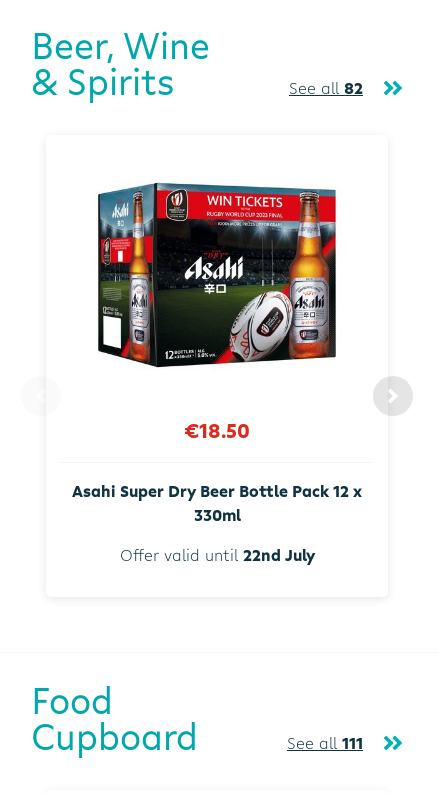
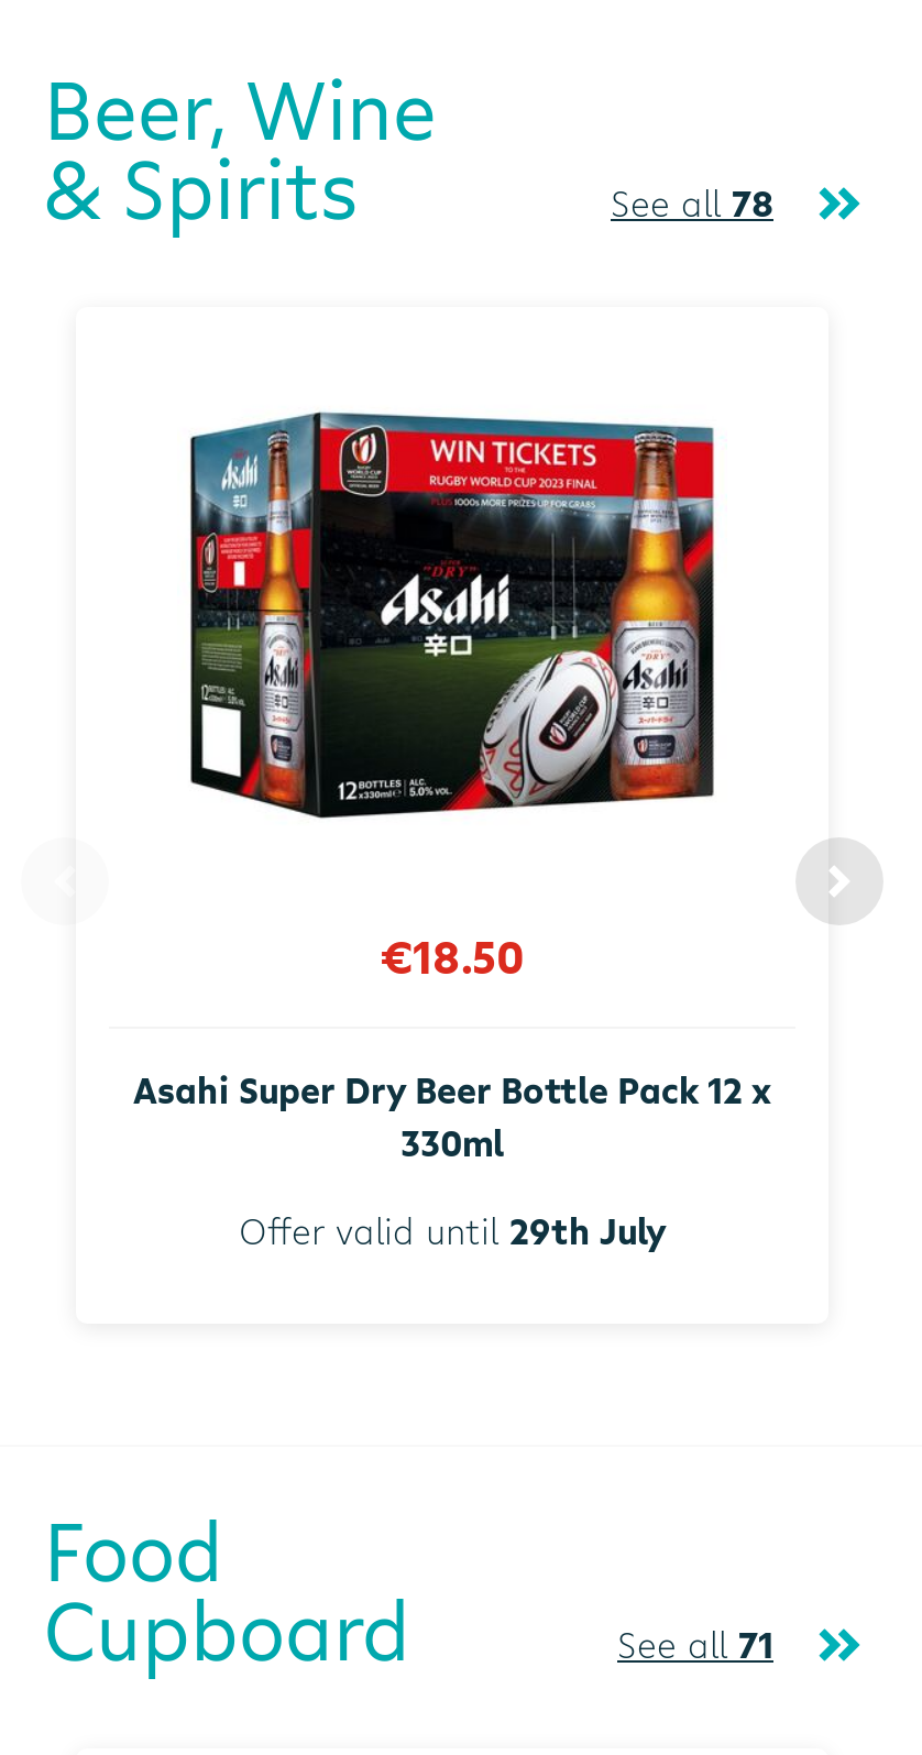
- See all 82
+ See all 78

- Offer valid until 22nd July
+ Offer valid until 29th July

- See all 111
+ See all 71
